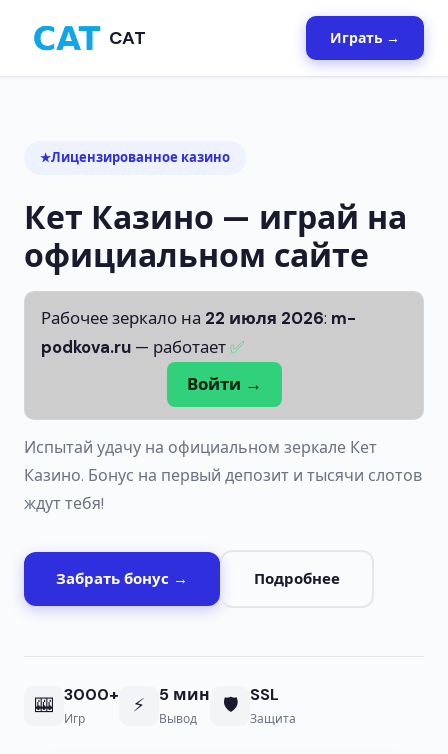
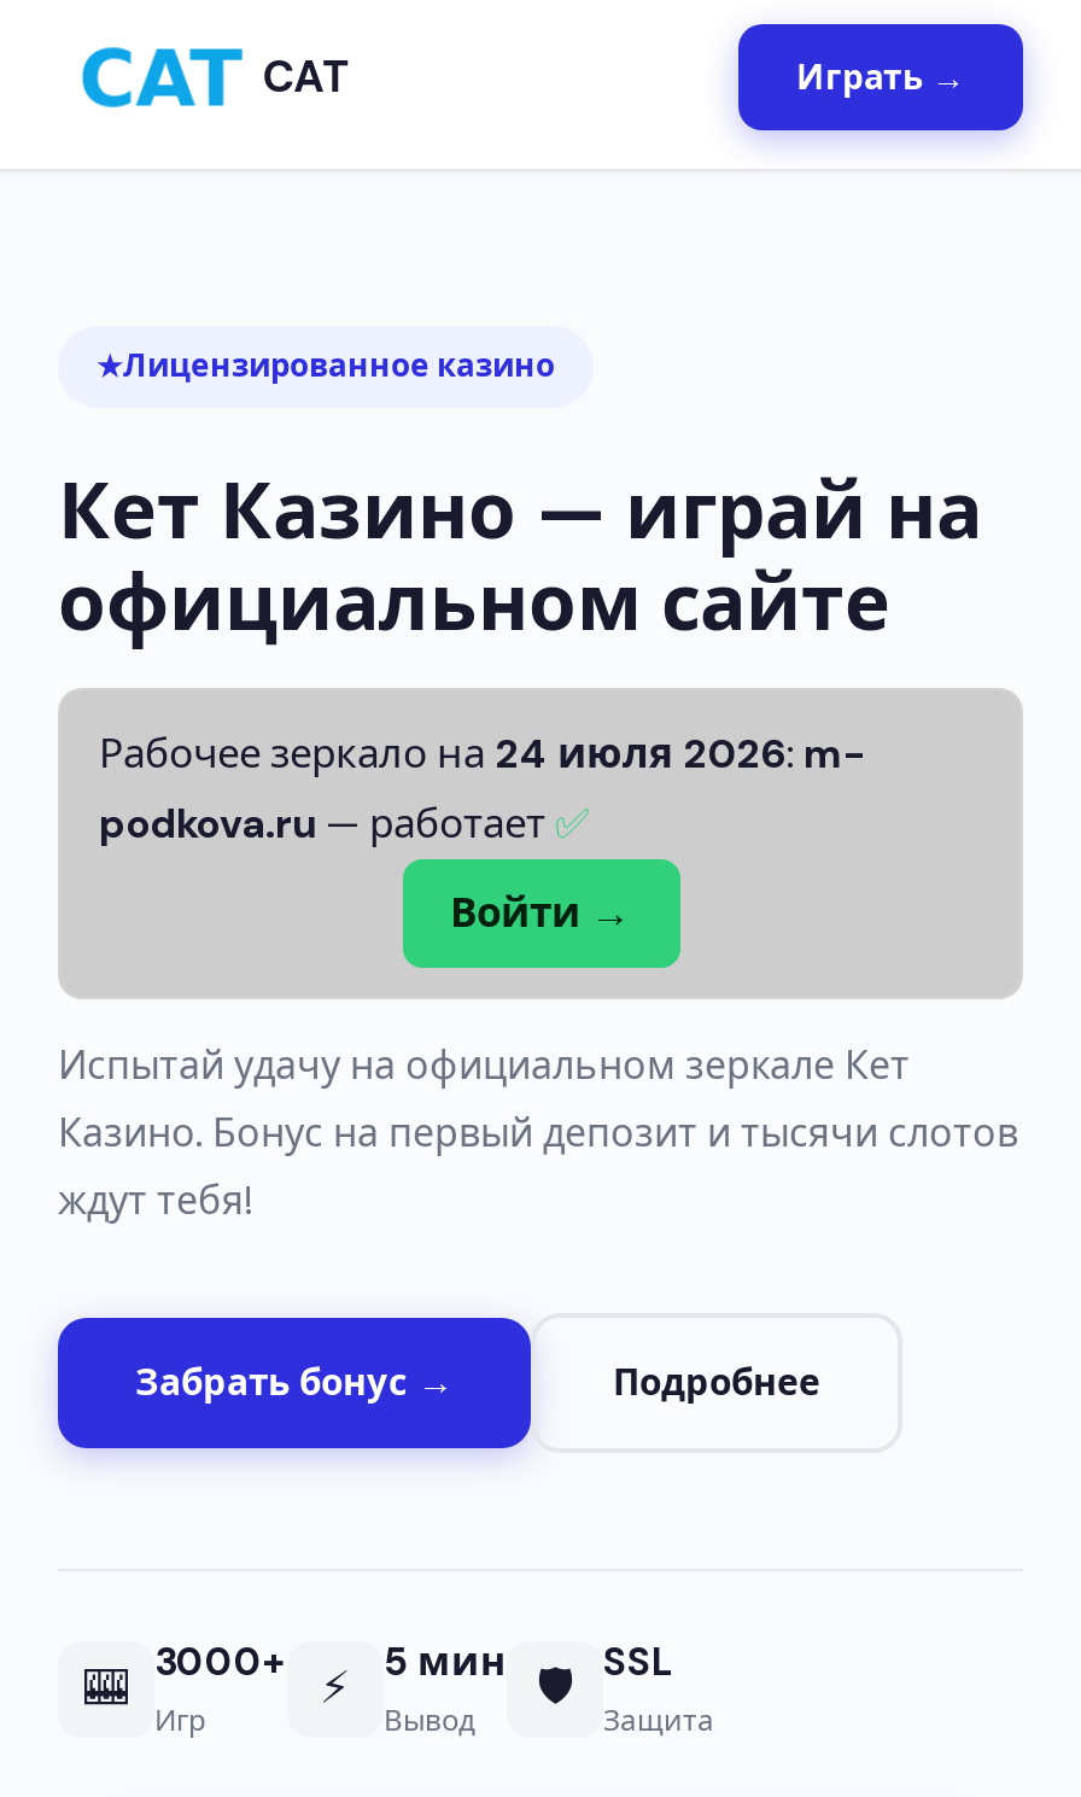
- Рабочее зеркало на 22 июля 2026: m-
+ Рабочее зеркало на 24 июля 2026: m-
